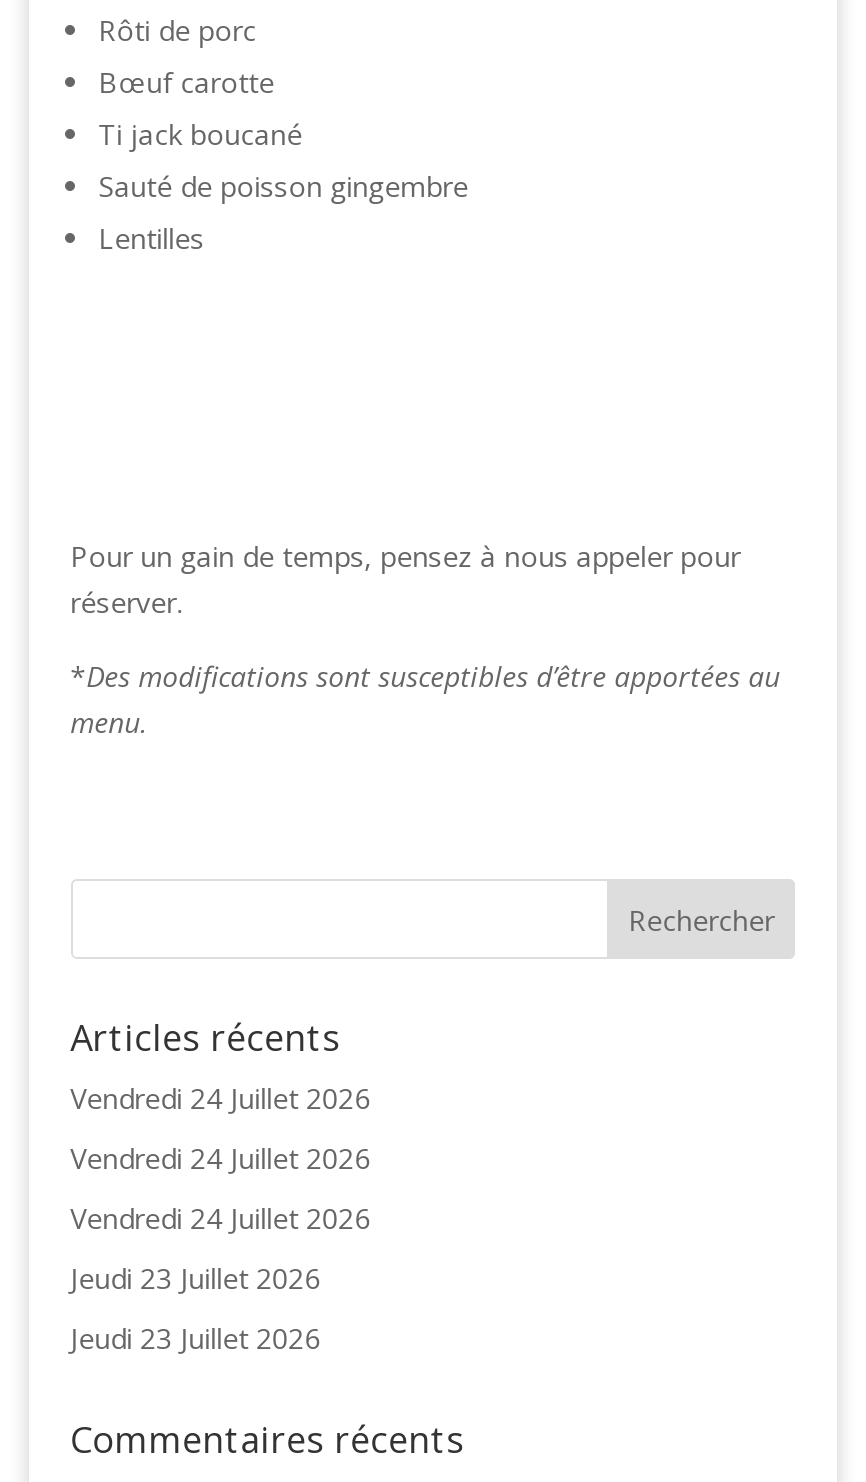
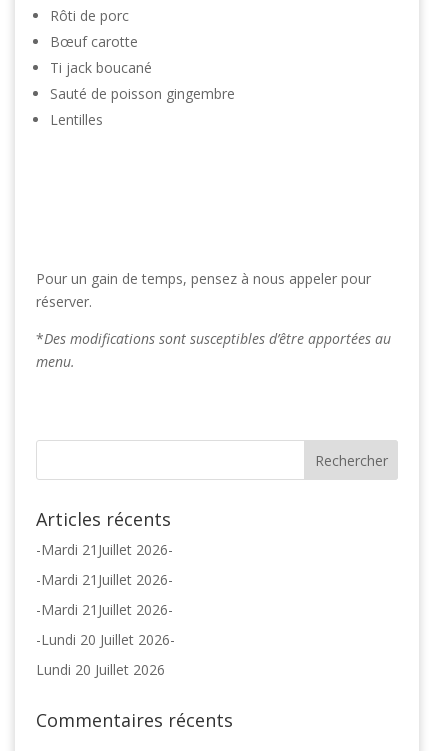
- Vendredi 24 Juillet 2026
+ -Mardi 21Juillet 2026-

- Vendredi 24 Juillet 2026
+ -Mardi 21Juillet 2026-

- Vendredi 24 Juillet 2026
+ -Mardi 21Juillet 2026-

- Jeudi 23 Juillet 2026
+ -Lundi 20 Juillet 2026-

- Jeudi 23 Juillet 2026
+ Lundi 20 Juillet 2026
